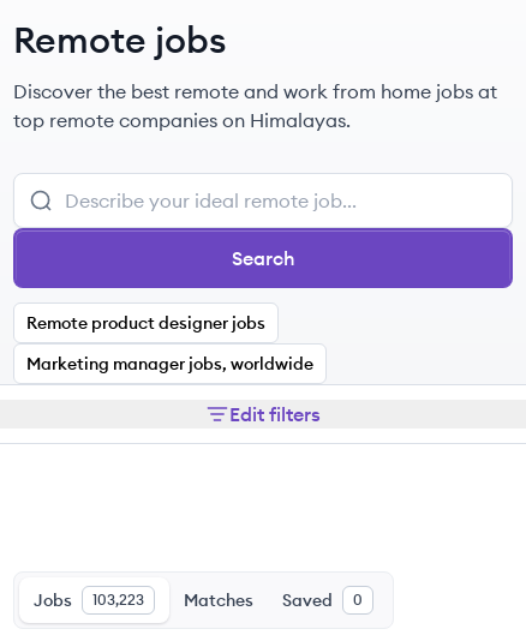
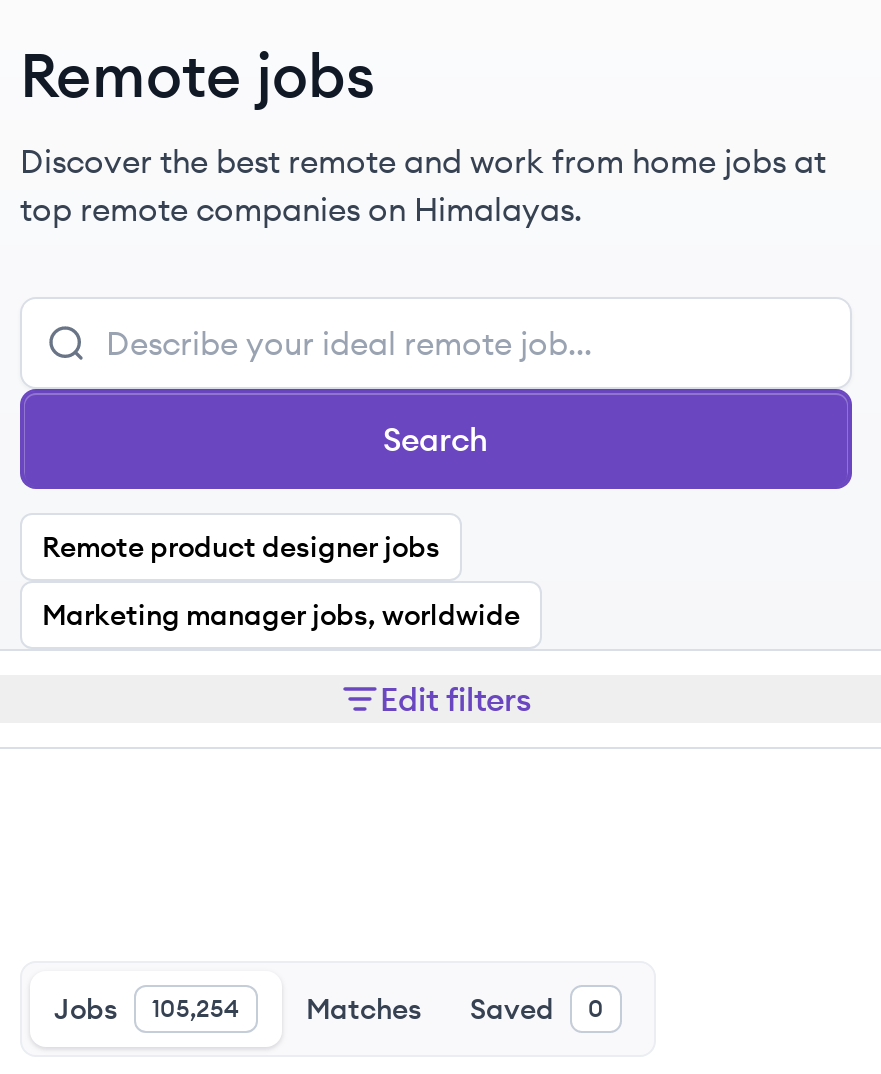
- Jobs 103,223
+ Jobs 105,254
